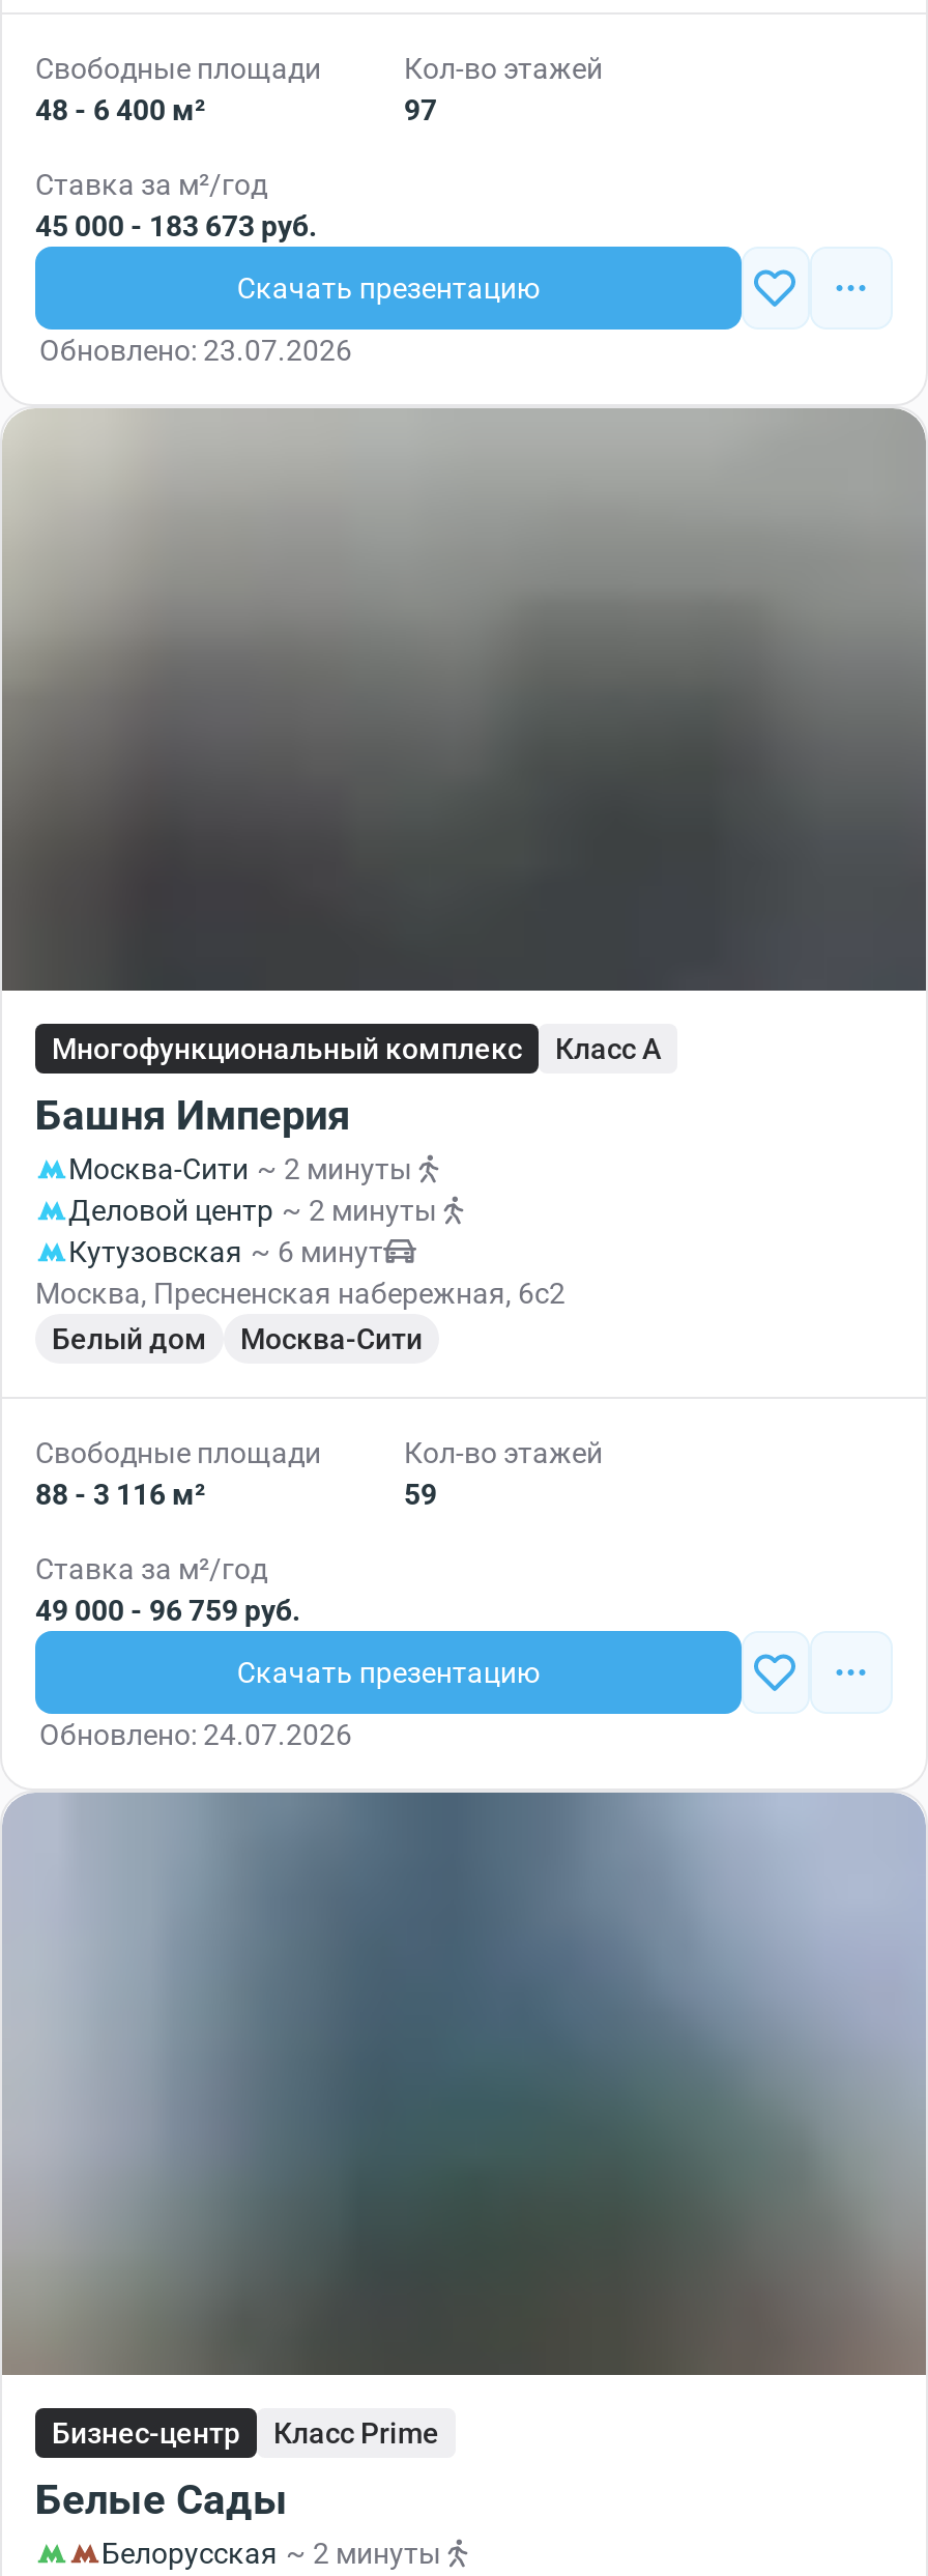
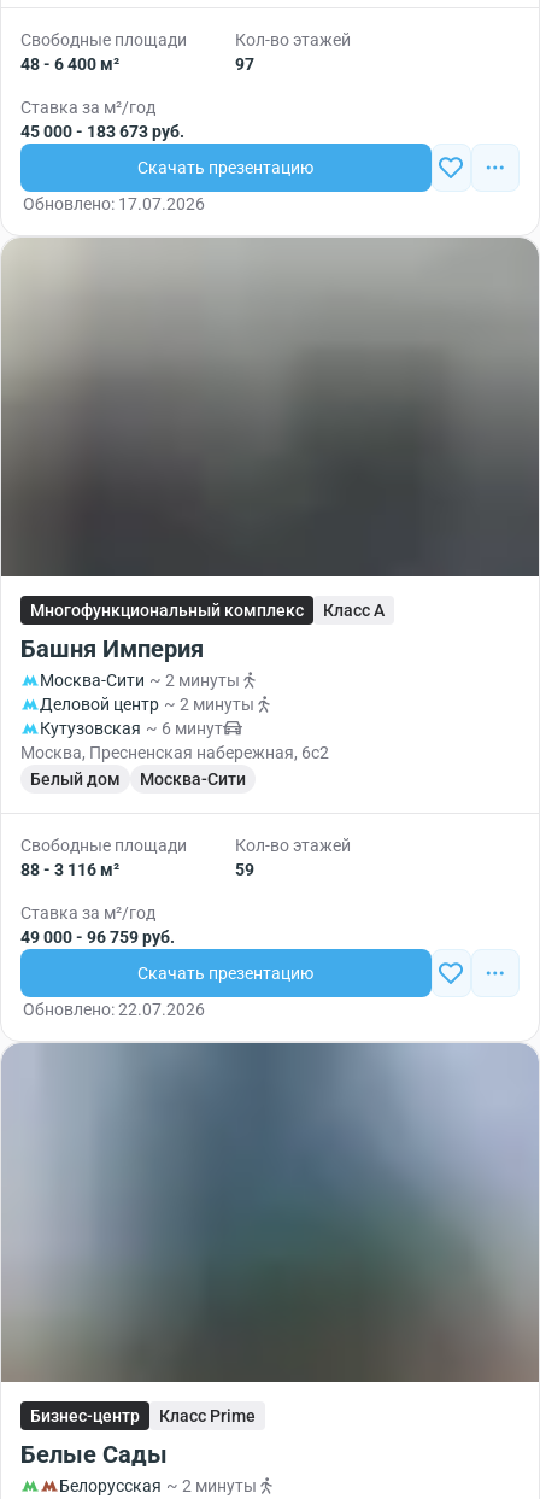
- Обновлено: 23.07.2026
+ Обновлено: 17.07.2026

- Обновлено: 24.07.2026
+ Обновлено: 22.07.2026
